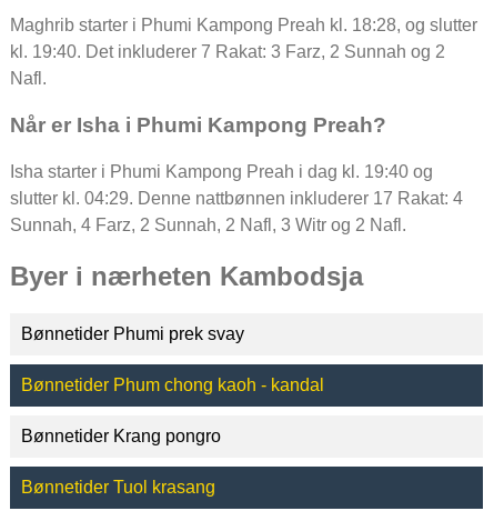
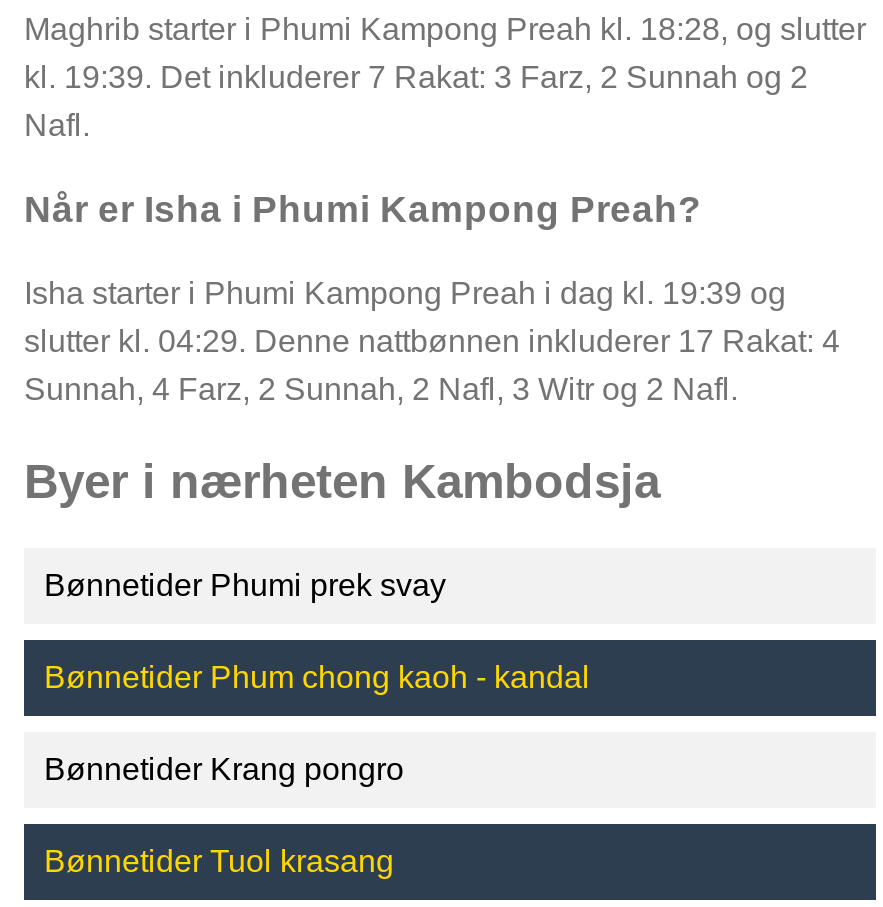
- kl. 19:40. Det inkluderer 7 Rakat: 3 Farz, 2 Sunnah og 2
+ kl. 19:39. Det inkluderer 7 Rakat: 3 Farz, 2 Sunnah og 2

- Isha starter i Phumi Kampong Preah i dag kl. 19:40 og
+ Isha starter i Phumi Kampong Preah i dag kl. 19:39 og
